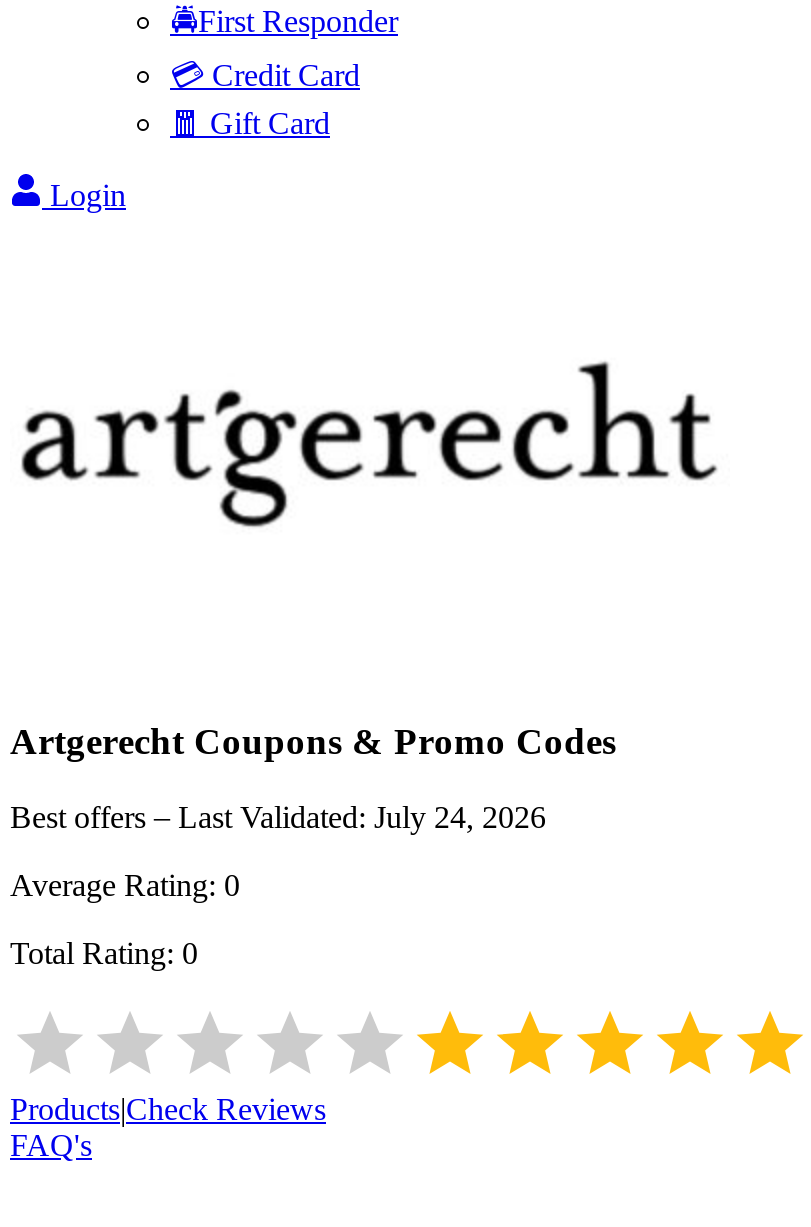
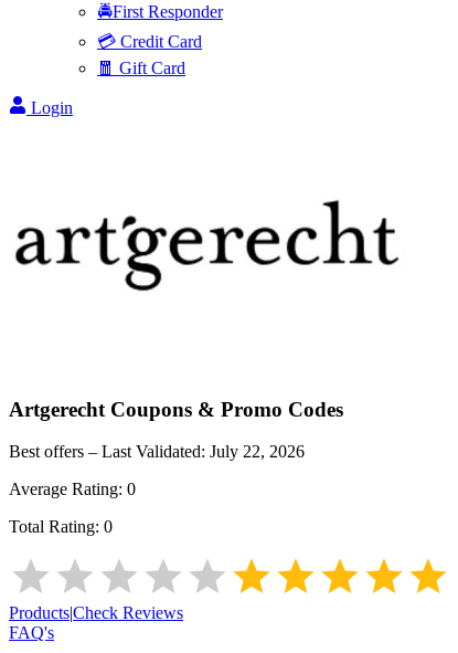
- Best offers – Last Validated: July 24, 2026
+ Best offers – Last Validated: July 22, 2026
